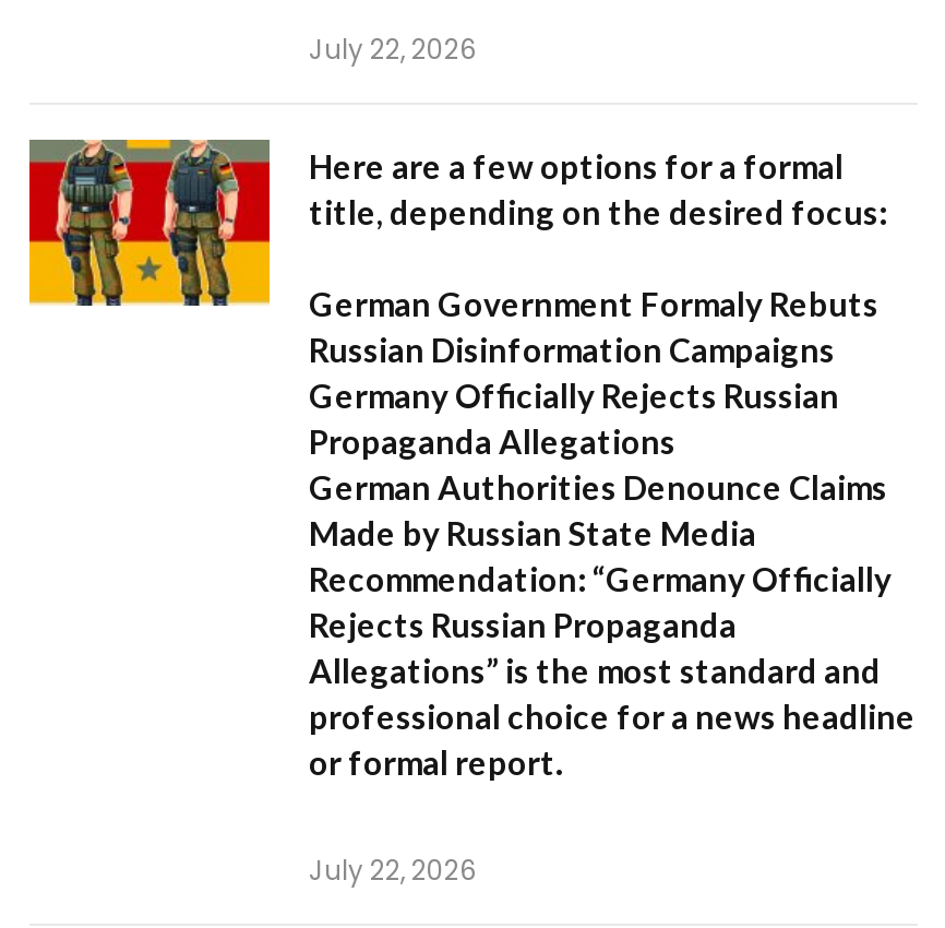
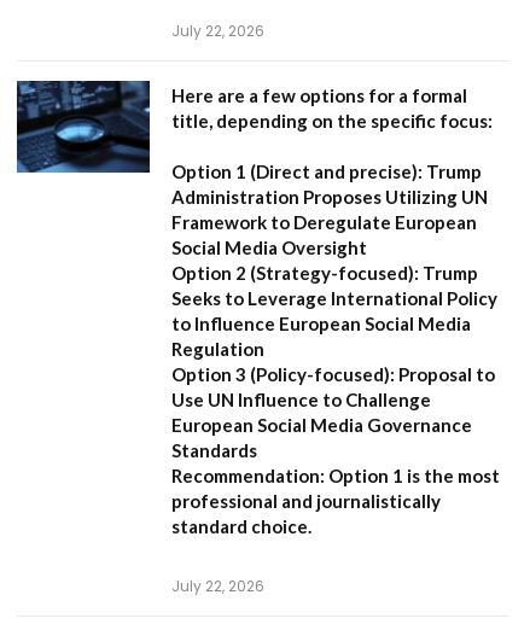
- [image]
- title, depending on the desired focus:
+ [image]
+ title, depending on the specific focus:

- German Government Formaly Rebuts
- Russian Disinformation Campaigns
- Germany Officially Rejects Russian
- Propaganda Allegations
- German Authorities Denounce Claims
- Made by Russian State Media
- Recommendation: “Germany Officially
- Rejects Russian Propaganda
- Allegations” is the most standard and
- professional choice for a news headline
- or formal report.
+ Option 1 (Direct and precise): Trump
+ Administration Proposes Utilizing UN
+ Framework to Deregulate European
+ Social Media Oversight
+ Option 2 (Strategy-focused): Trump
+ Seeks to Leverage International Policy
+ to Influence European Social Media
+ Regulation
+ Option 3 (Policy-focused): Proposal to
+ Use UN Influence to Challenge
+ European Social Media Governance
+ Standards
+ Recommendation: Option 1 is the most
+ professional and journalistically
+ standard choice.
